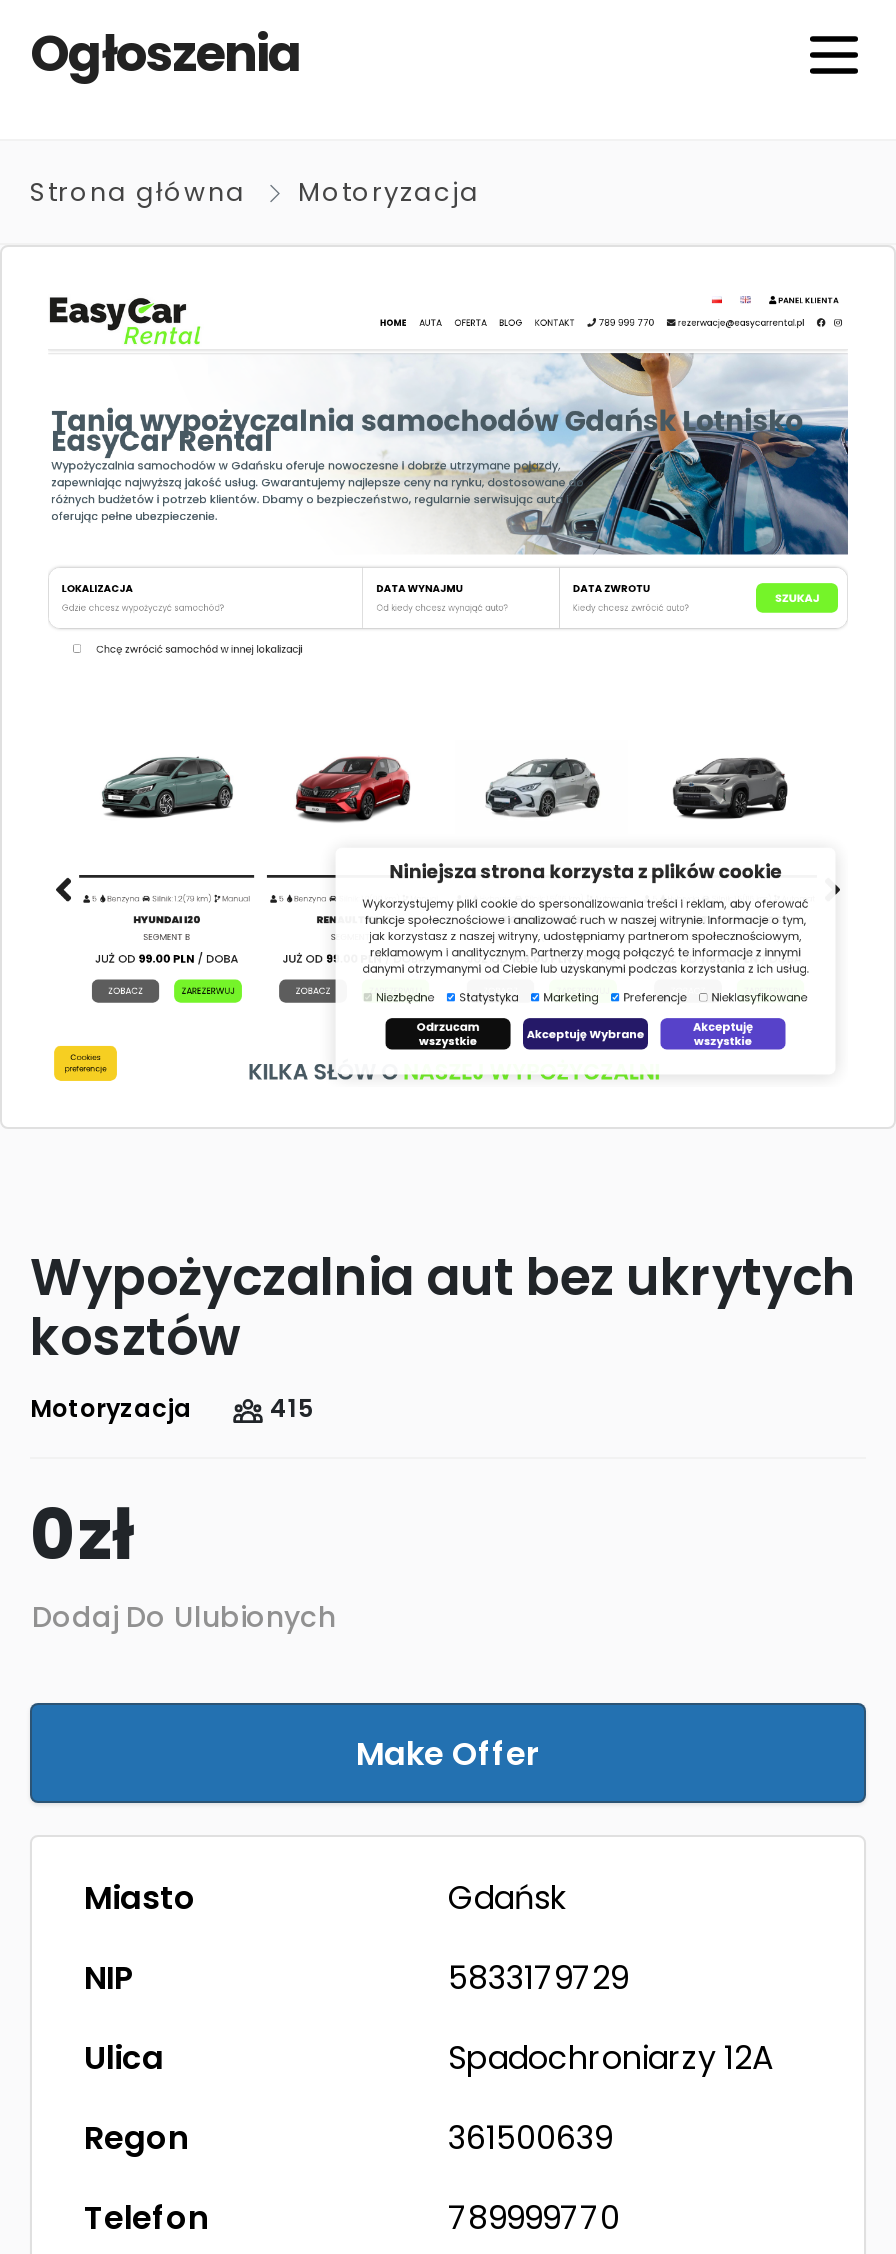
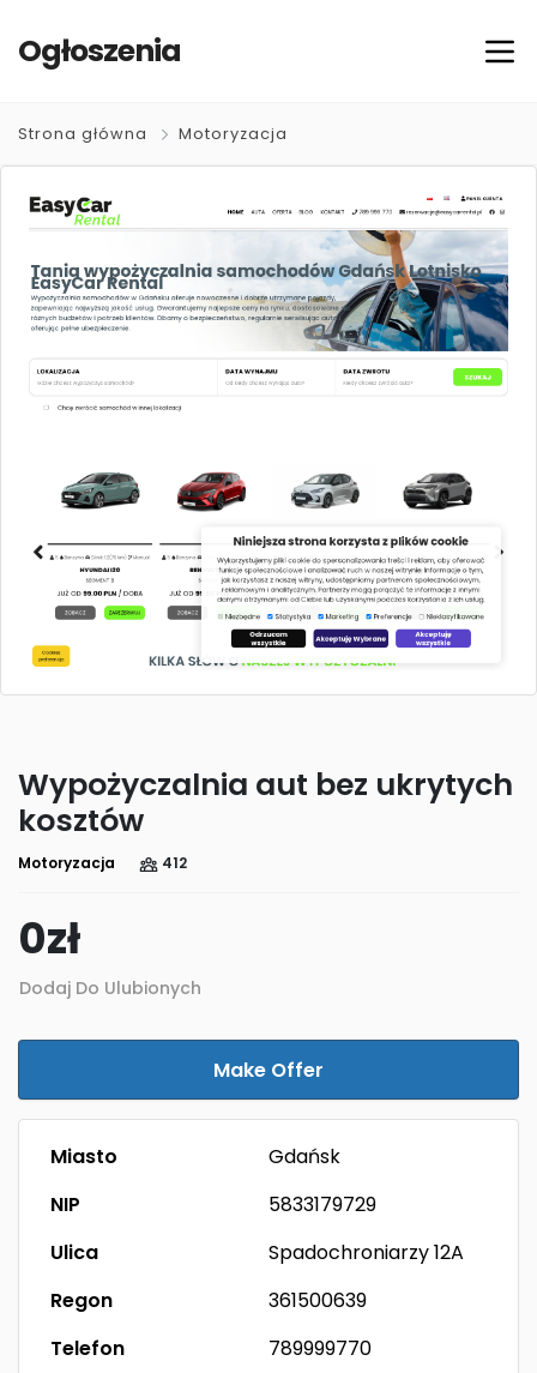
- 415
+ 412
